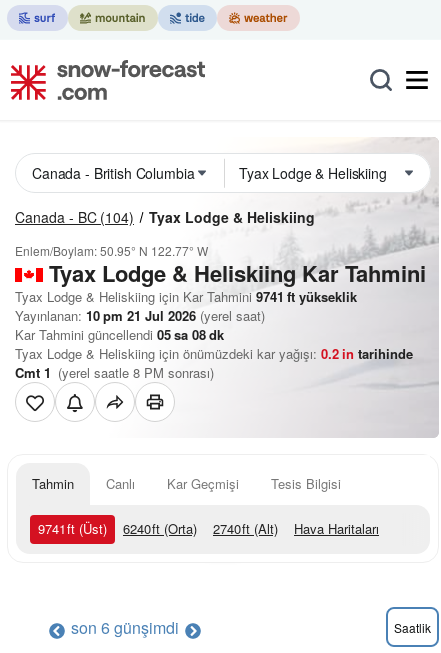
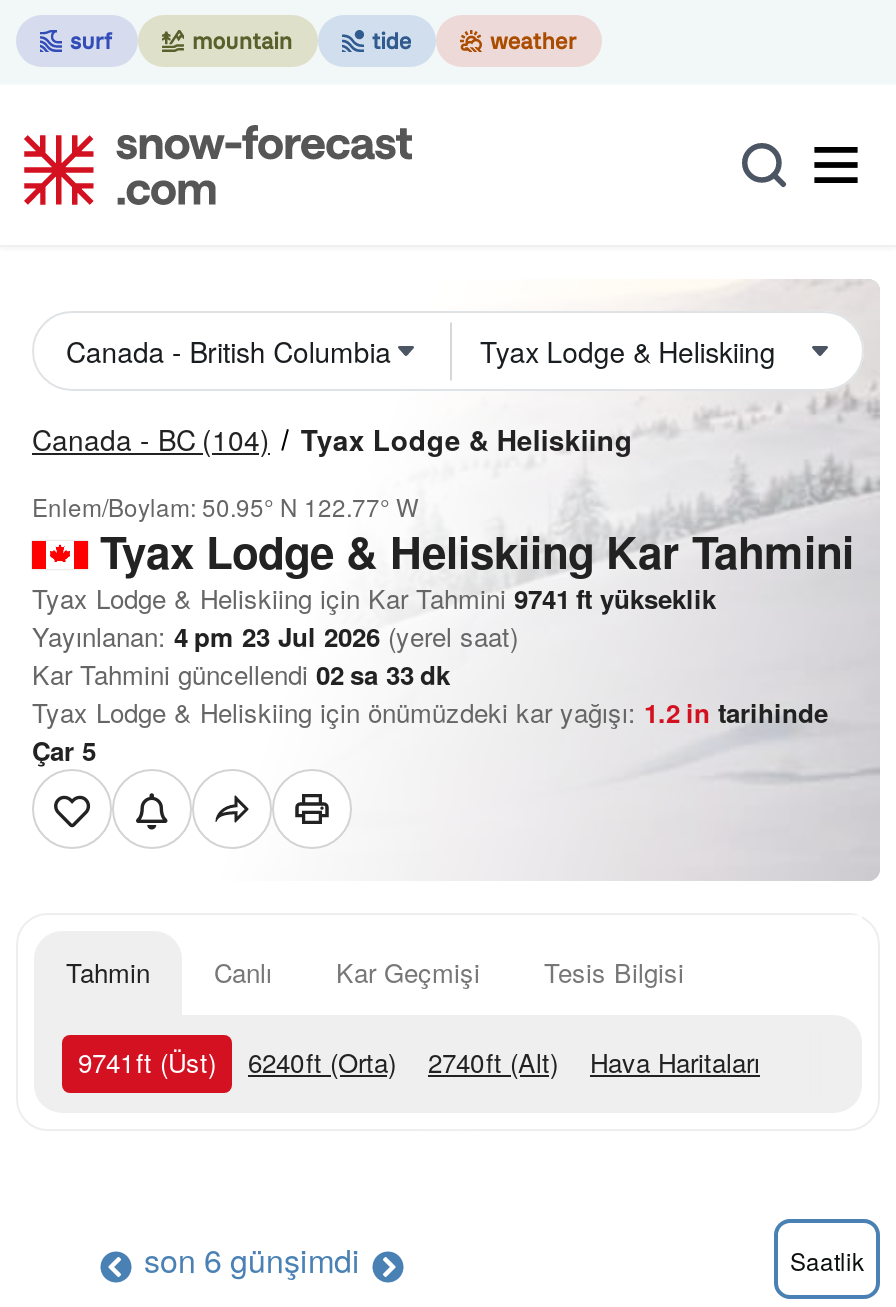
- Yayınlanan: 10 pm 21 Jul 2026 (yerel saat)
- Kar Tahmini güncellendi 05sa 08dk
- Tyax Lodge & Heliskiing için önümüzdeki kar yağışı: 0.2 in tarihinde
- Cmt 1 (yerel saatle 8 PM sonrası)
+ Yayınlanan: 4 pm 23 Jul 2026 (yerel saat)
+ Kar Tahmini güncellendi 02 sa 33 dk
+ Tyax Lodge & Heliskiing için önümüzdeki kar yağışı: 1.2 in tarihinde
+ Çar 5
